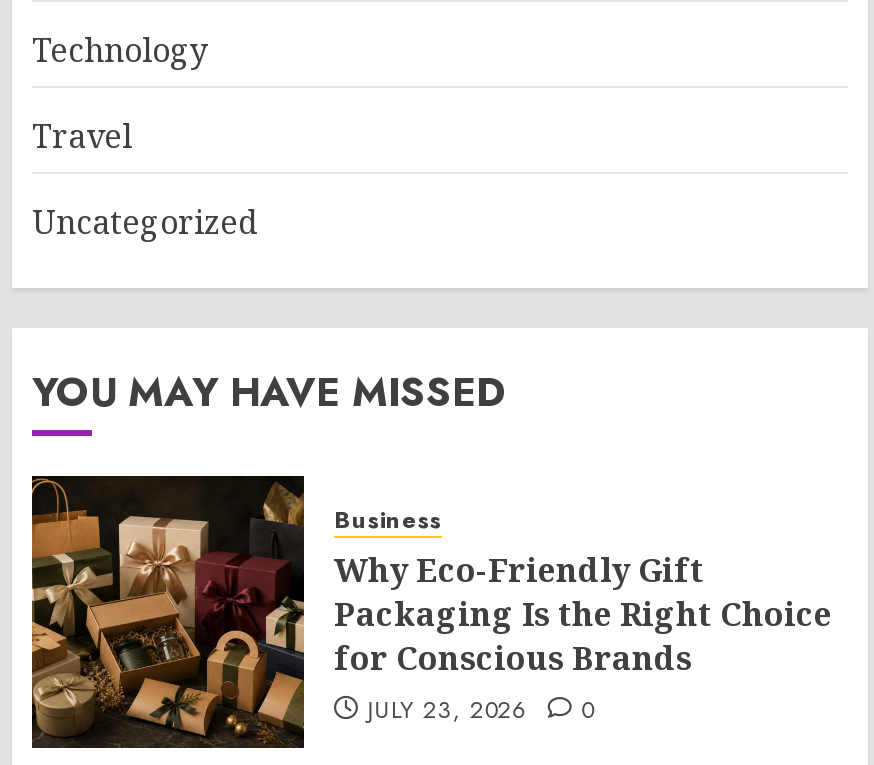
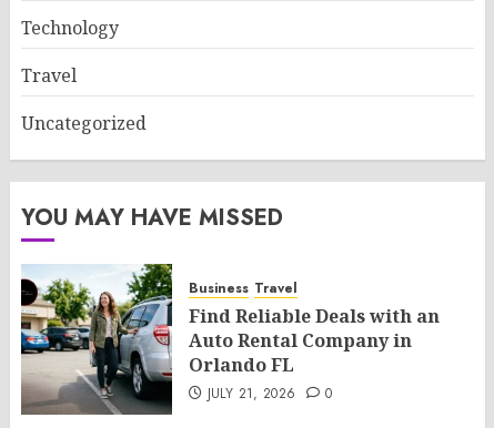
- [image]
- Business
- Why Eco-Friendly Gift
- Packaging Is the Right Choice
- for Conscious Brands
- JULY 23, 2026
+ [image]
+ Business Travel
+ Find Reliable Deals with an
+ Auto Rental Company in
+ Orlando FL
+ JULY 21, 2026
